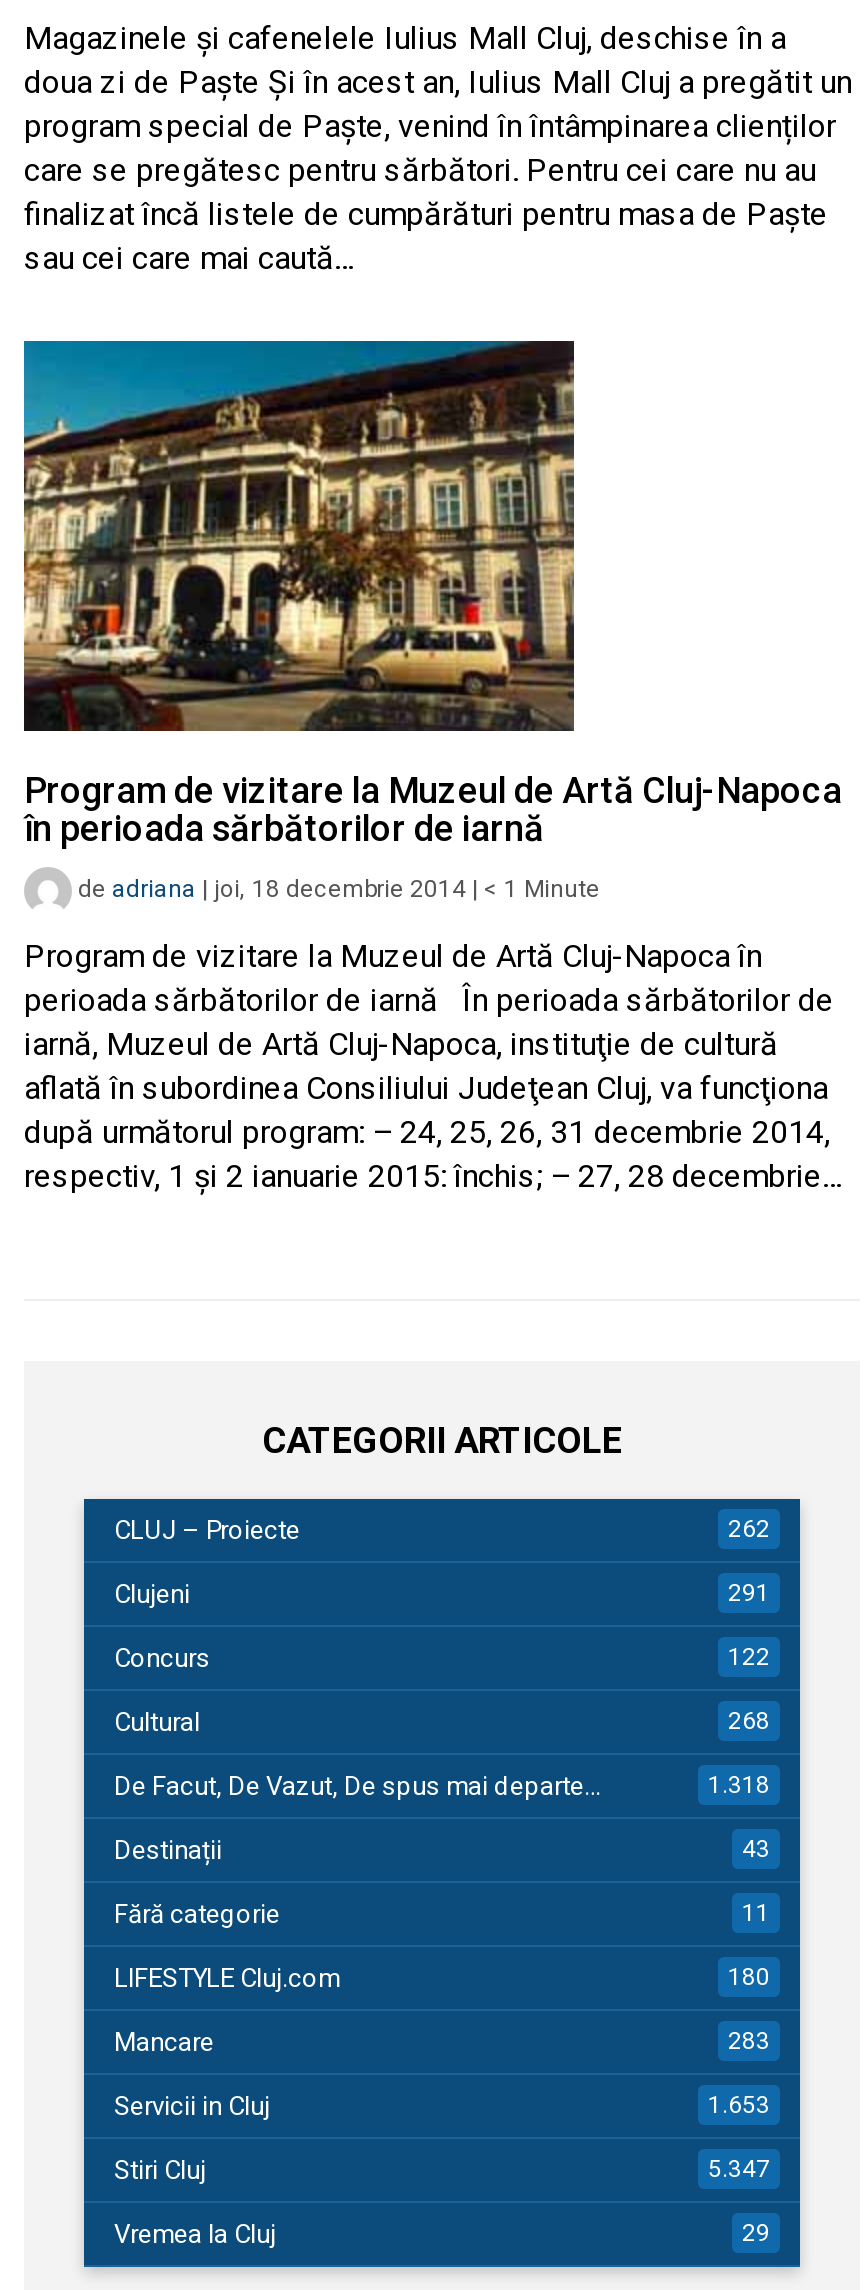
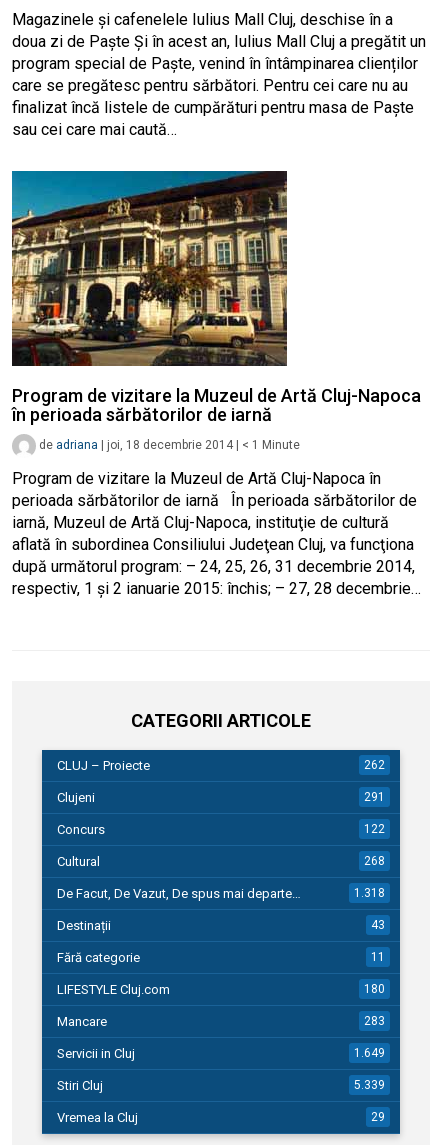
- 1.653
+ 1.649

- 5.347
+ 5.339
